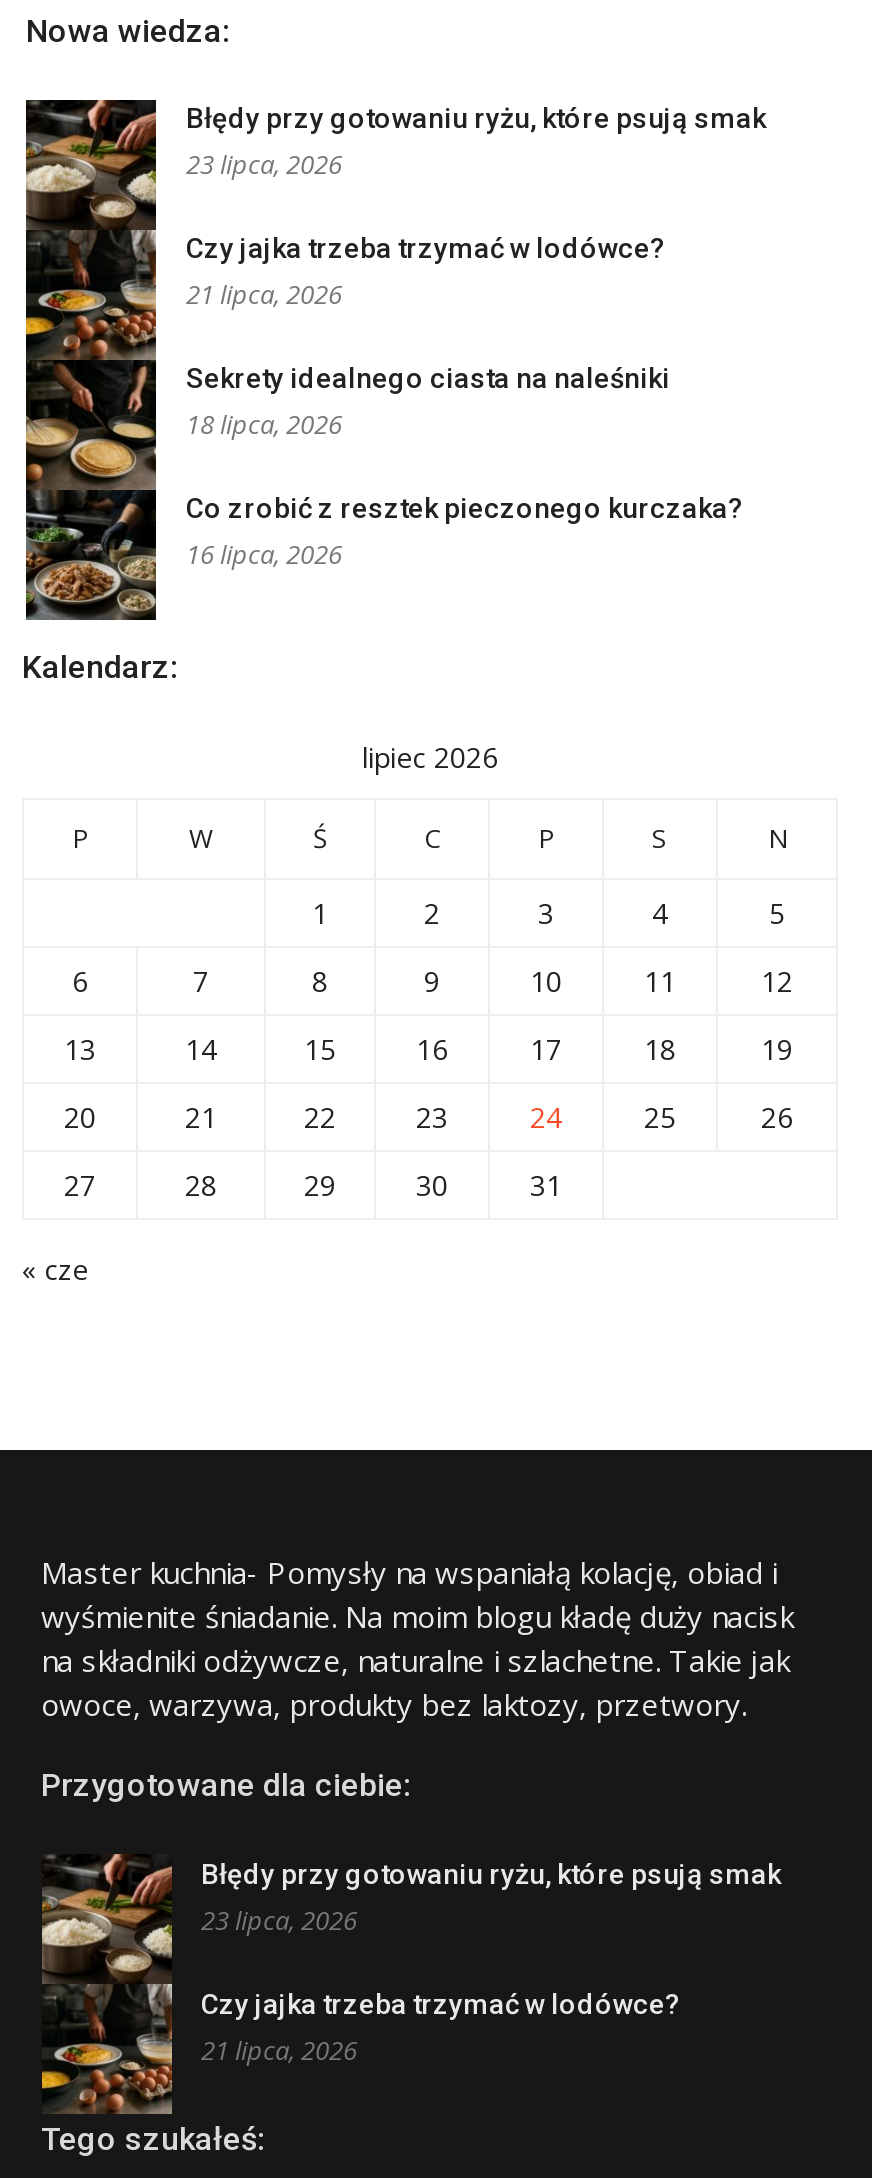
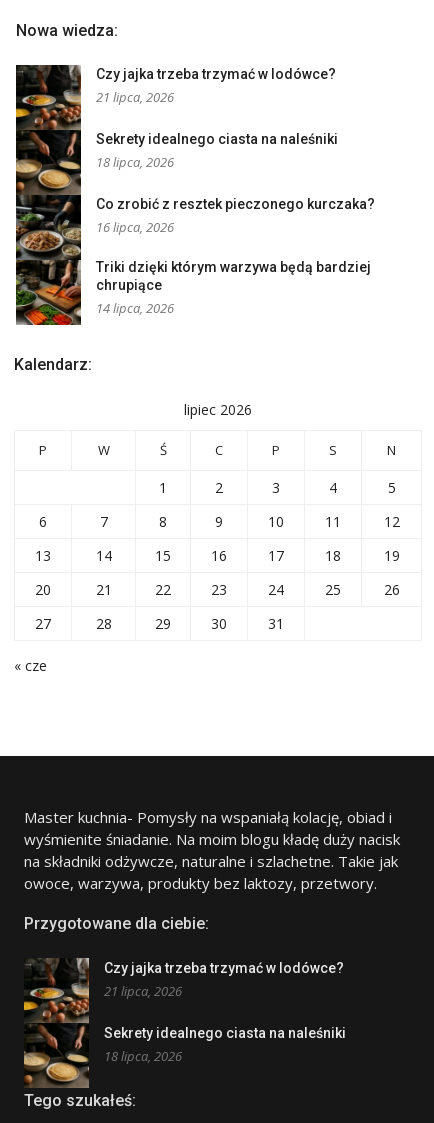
- [image]
- Błędy przy gotowaniu ryżu, które psują smak
- 23 lipca, 2026

moved up: Czy jajka trzeba trzymać w lodówce? | 21 lipca, 2026 | Sekrety idealnego ciasta na naleśniki | 18 lipca, 2026 | Co zrobić z resztek pieczonego kurczaka? | 16 lipca, 2026

+ [image]
+ Triki dzięki którym warzywa będą bardziej
+ chrupiące
+ 14 lipca, 2026

- [image]
- Błędy przy gotowaniu ryżu, które psują smak
- 23 lipca, 2026

moved up: Czy jajka trzeba trzymać w lodówce? | 21 lipca, 2026

+ [image]
+ Sekrety idealnego ciasta na naleśniki
+ 18 lipca, 2026
